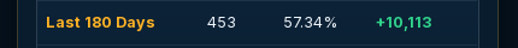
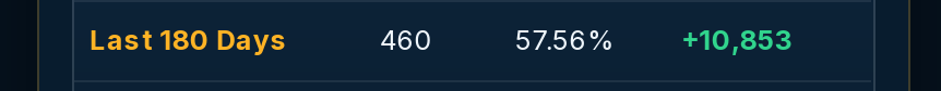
- 453
+ 460

- 57.34%
+ 57.56%

- +10,113
+ +10,853
